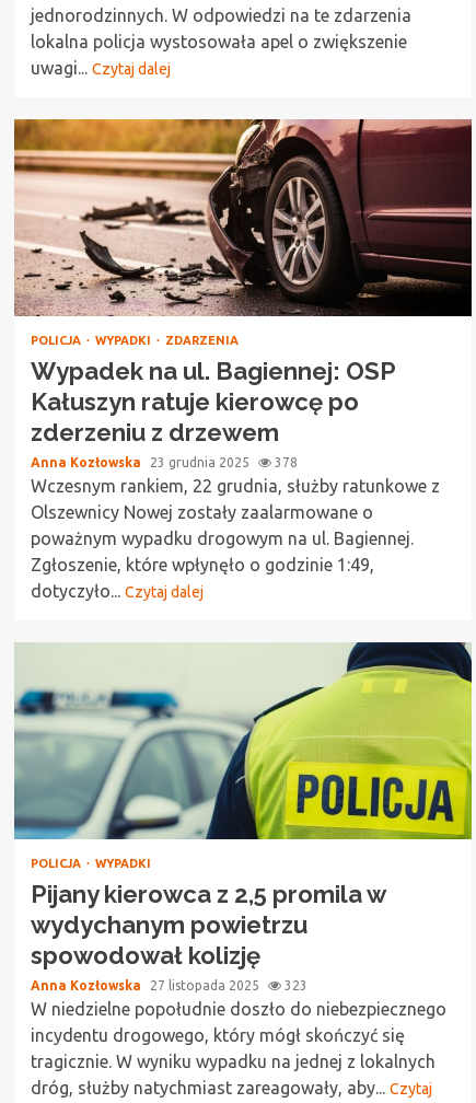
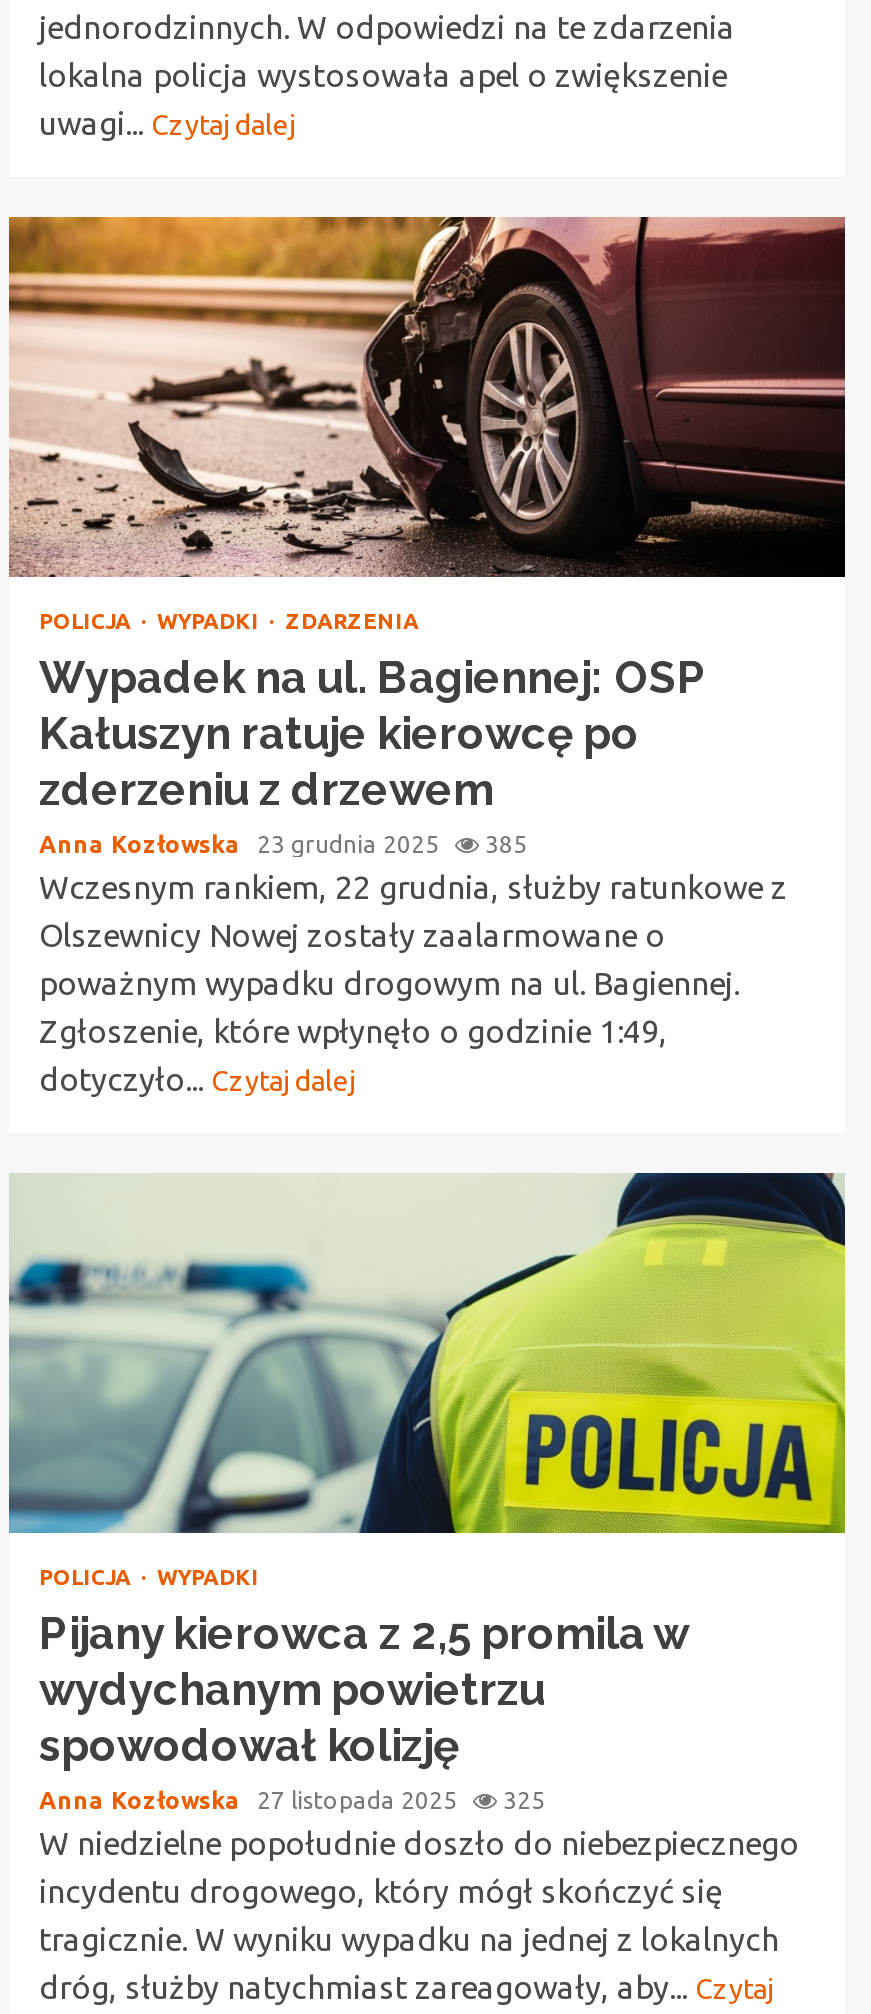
- Anna Kozłowska 23 grudnia 2025 378
+ Anna Kozłowska 23 grudnia 2025 385

- Anna Kozłowska 27 listopada 2025 323
+ Anna Kozłowska 27 listopada 2025 325
